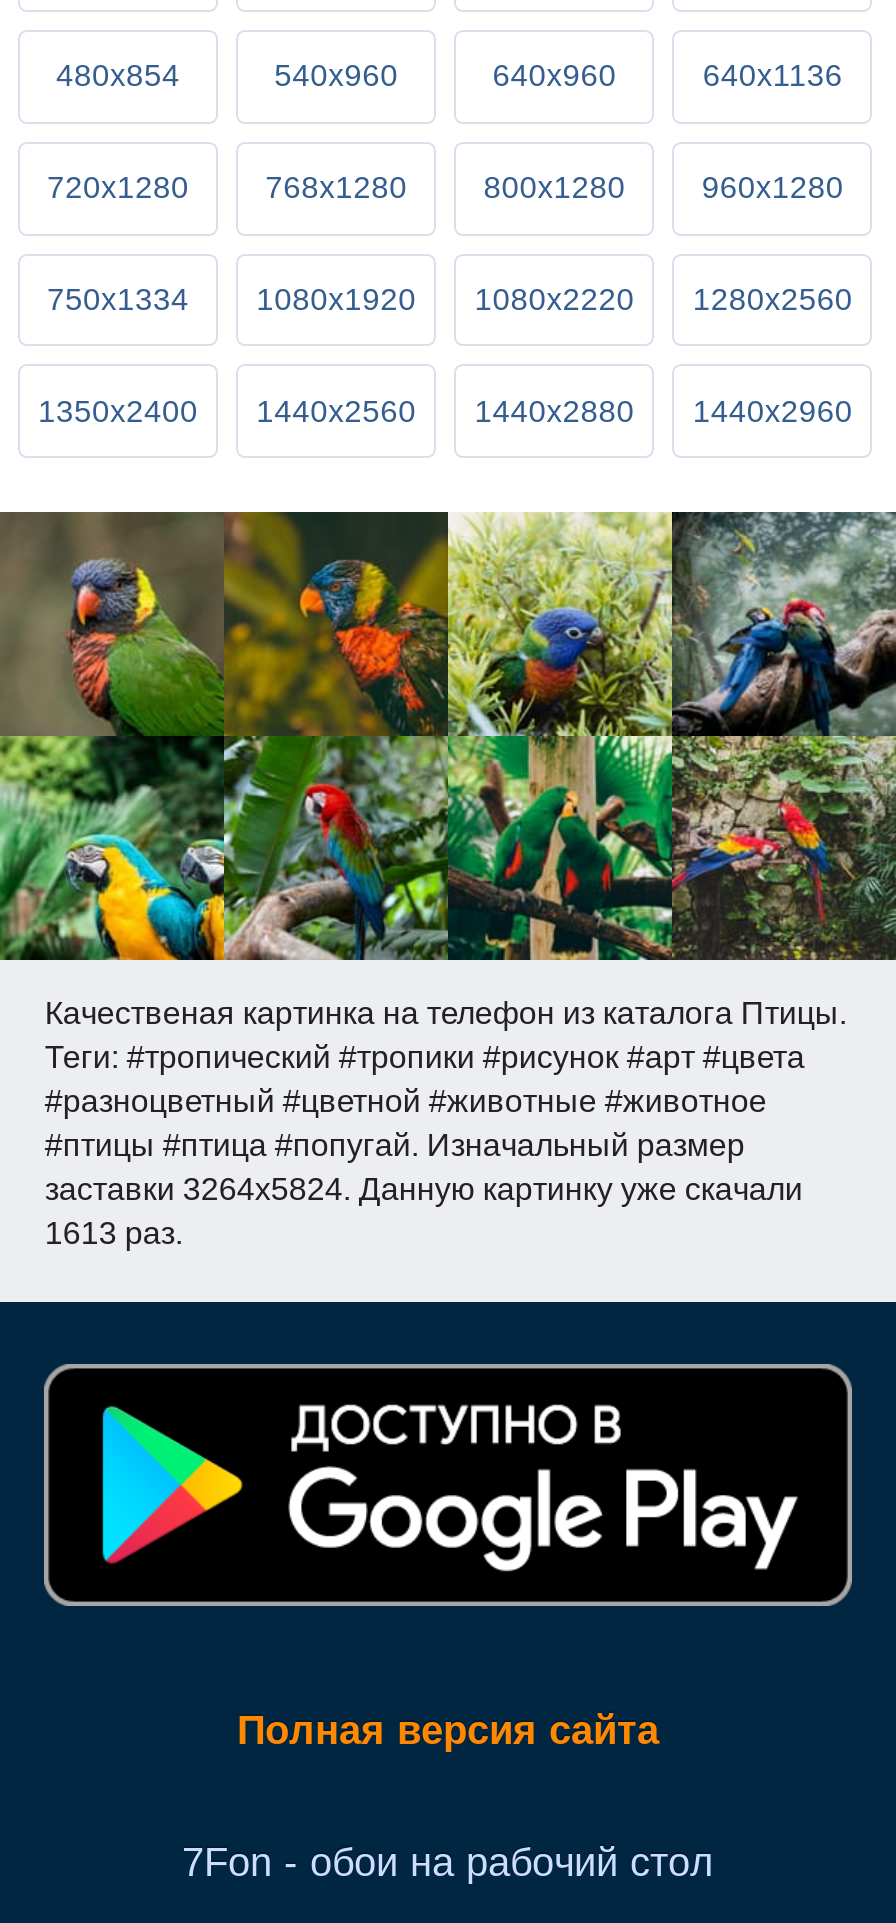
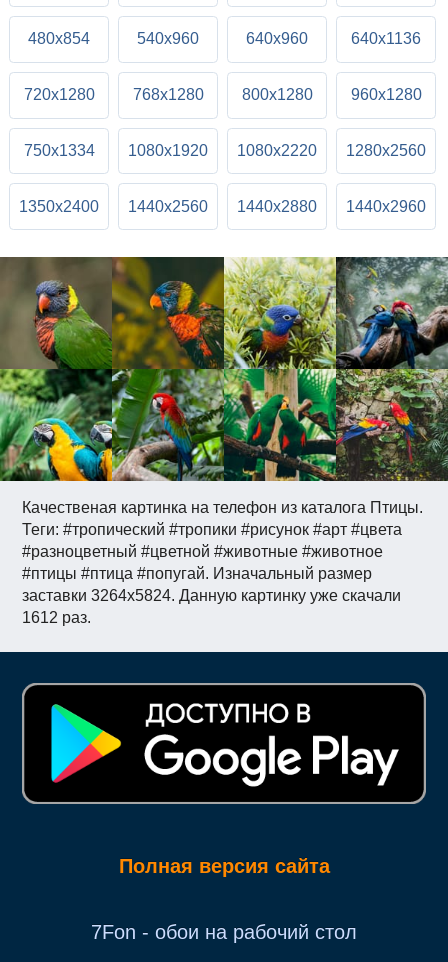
- 1613 раз.
+ 1612 раз.
